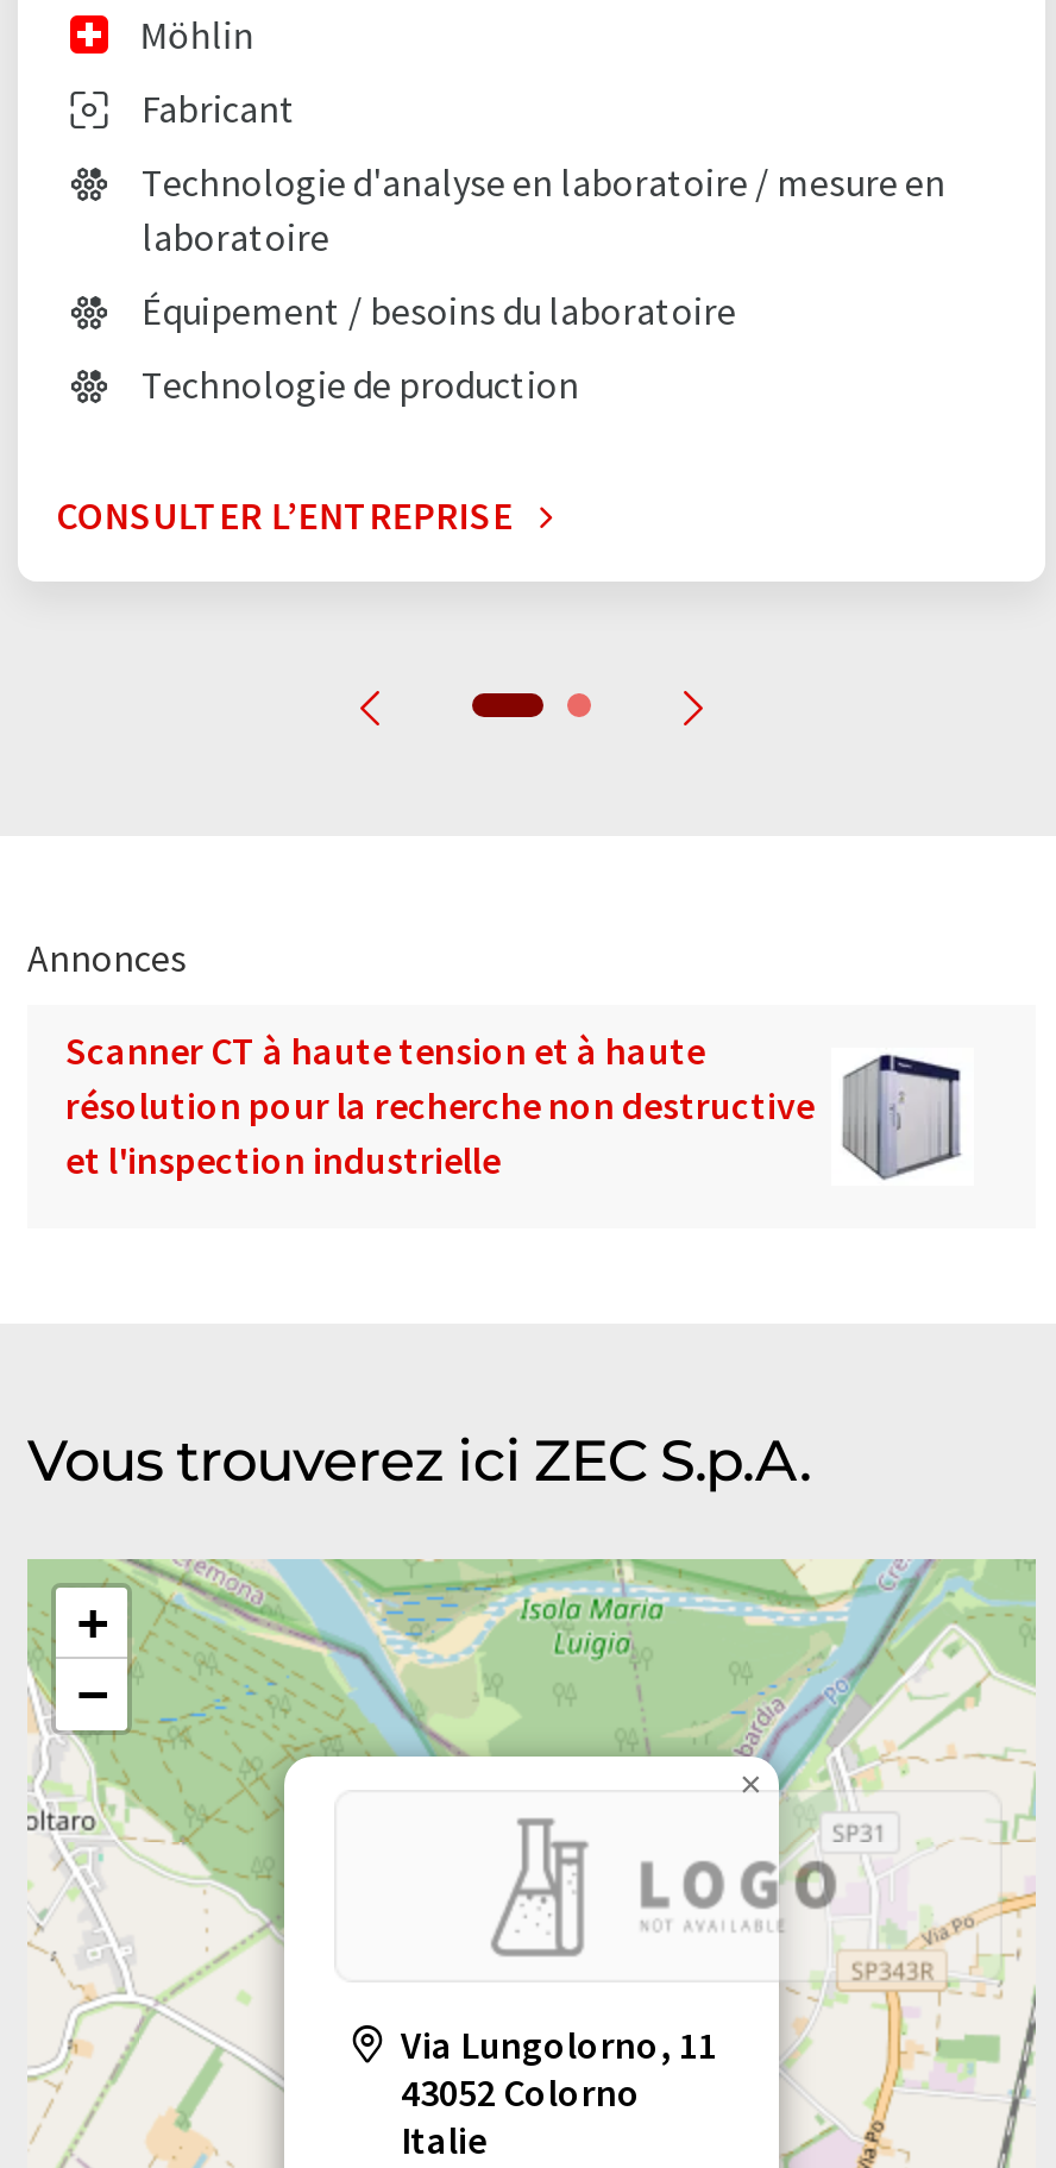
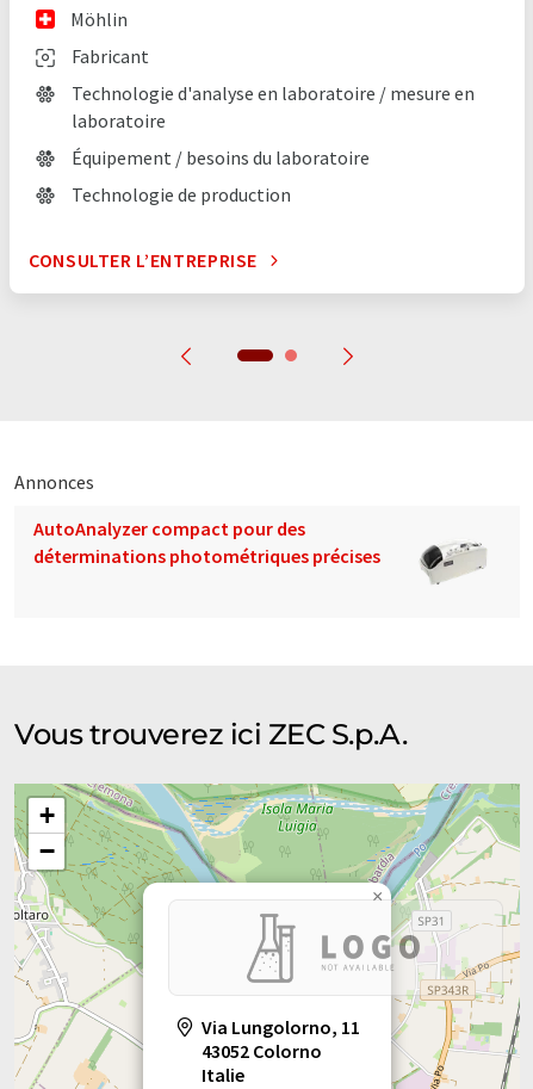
- [image]
- Scanner CT à haute tension et à haute
- résolution pour la recherche non destructive
- et l'inspection industrielle
+ [image]
+ AutoAnalyzer compact pour des
+ déterminations photométriques précises
